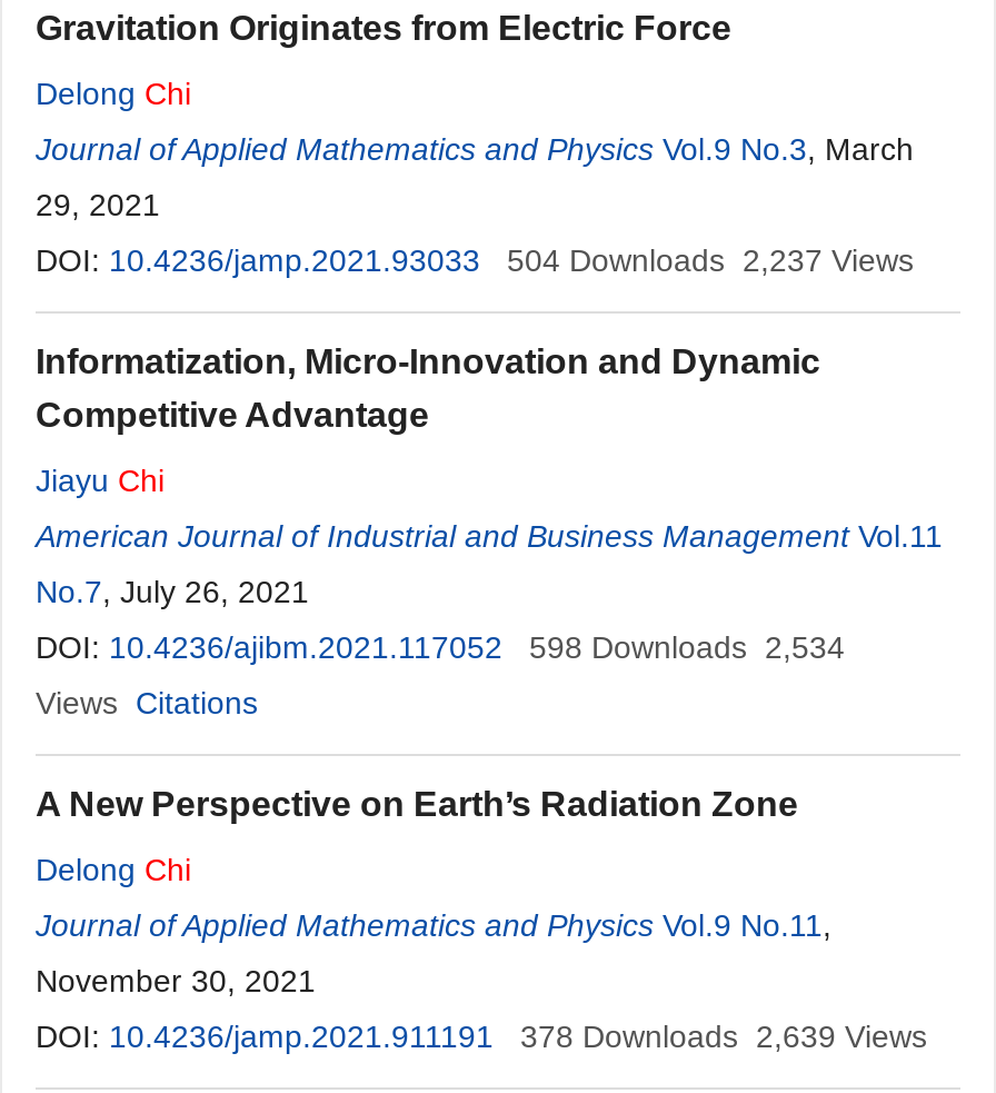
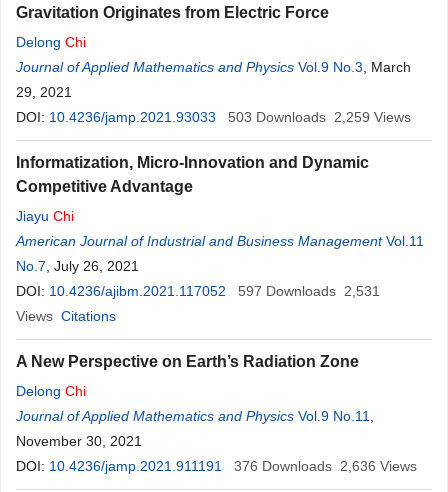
- 504 Downloads 2,237 Views
+ 503 Downloads 2,259 Views

- DOI: 10.4236/ajibm.2021.117052 598 Downloads 2,534
+ DOI: 10.4236/ajibm.2021.117052 597 Downloads 2,531

- 378 Downloads 2,639 Views
+ 376 Downloads 2,636 Views
